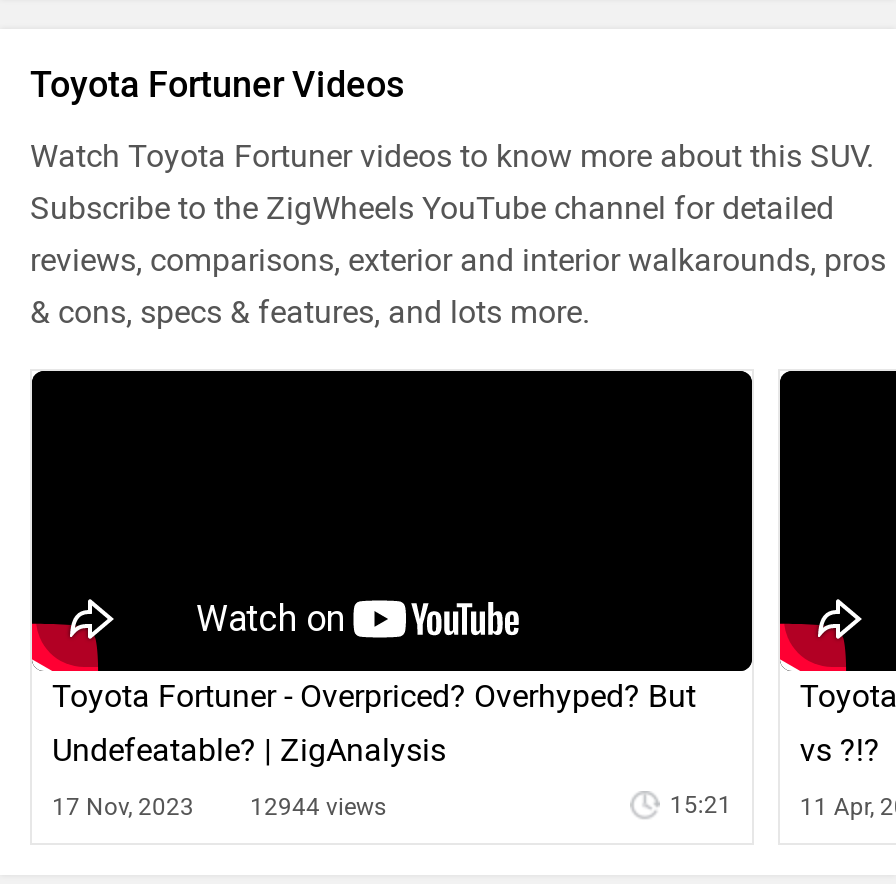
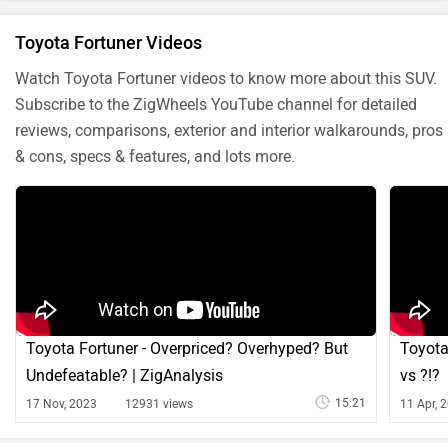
- 17 Nov, 2023 12944 views
+ 17 Nov, 2023 12931 views
